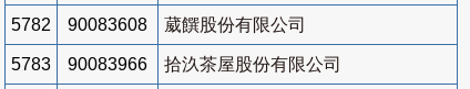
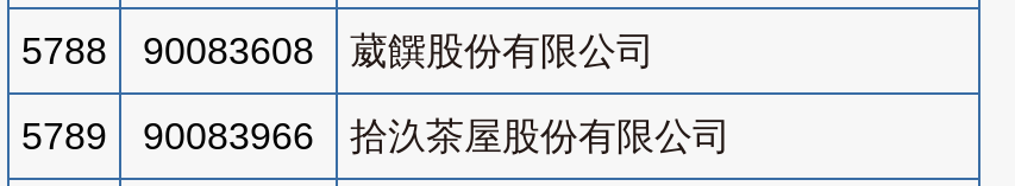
- 5782 90083608 葳饌股份有限公司
+ 5788 90083608 葳饌股份有限公司

- 5783 90083966 拾汣茶屋股份有限公司
+ 5789 90083966 拾汣茶屋股份有限公司
